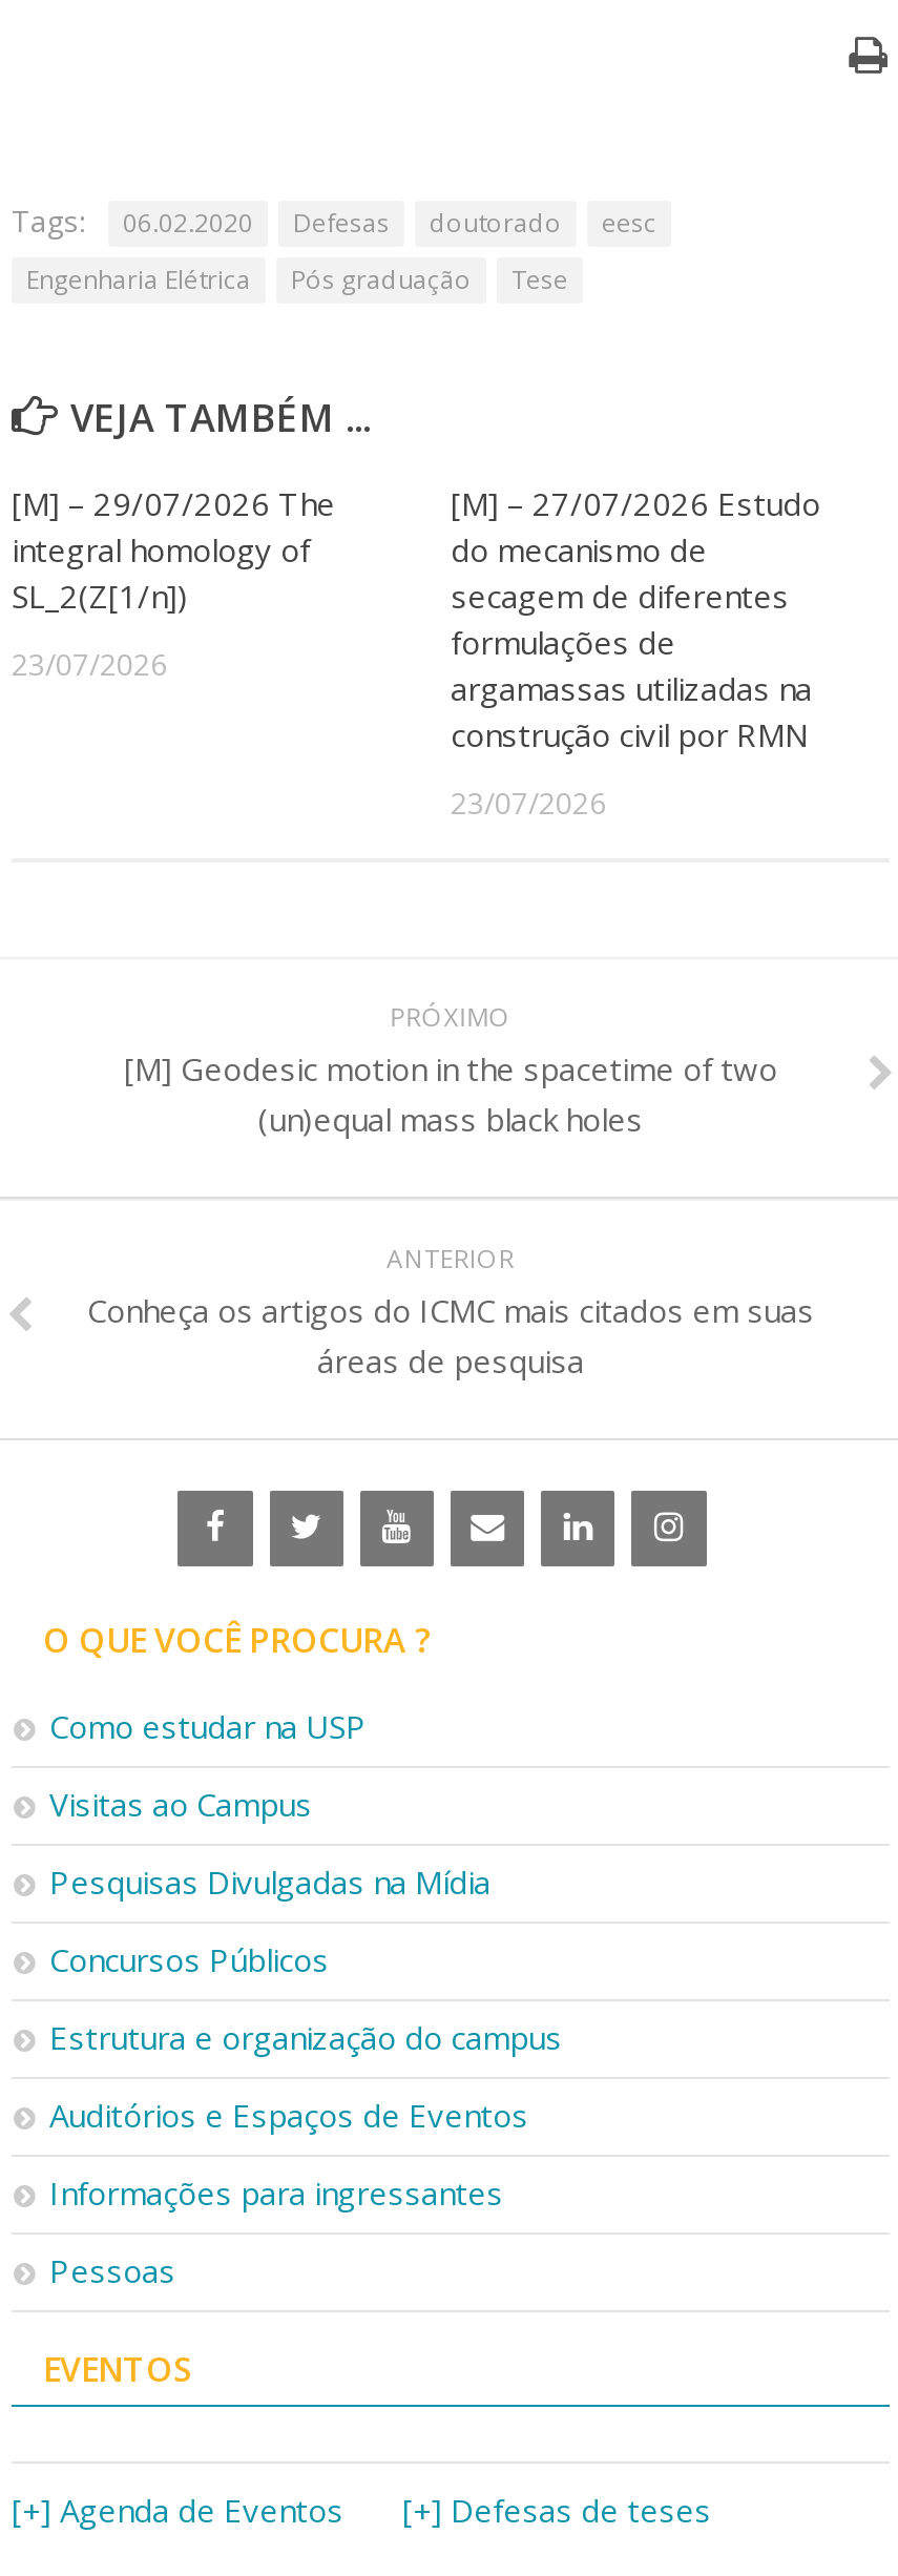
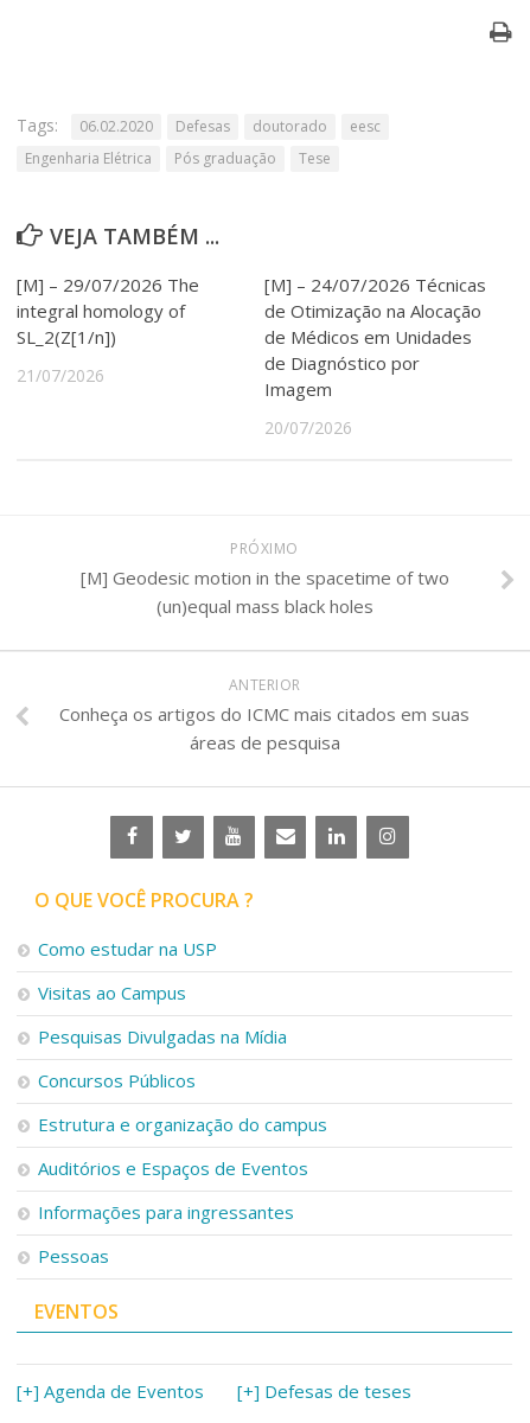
- [M] – 27/07/2026 Estudo
- do mecanismo de
- secagem de diferentes
- formulações de
- argamassas utilizadas na
- construção civil por RMN
+ [M] – 24/07/2026 Técnicas
+ de Otimização na Alocação
+ de Médicos em Unidades
+ de Diagnóstico por
+ Imagem

- 23/07/2026
+ 21/07/2026

- 23/07/2026
+ 20/07/2026
